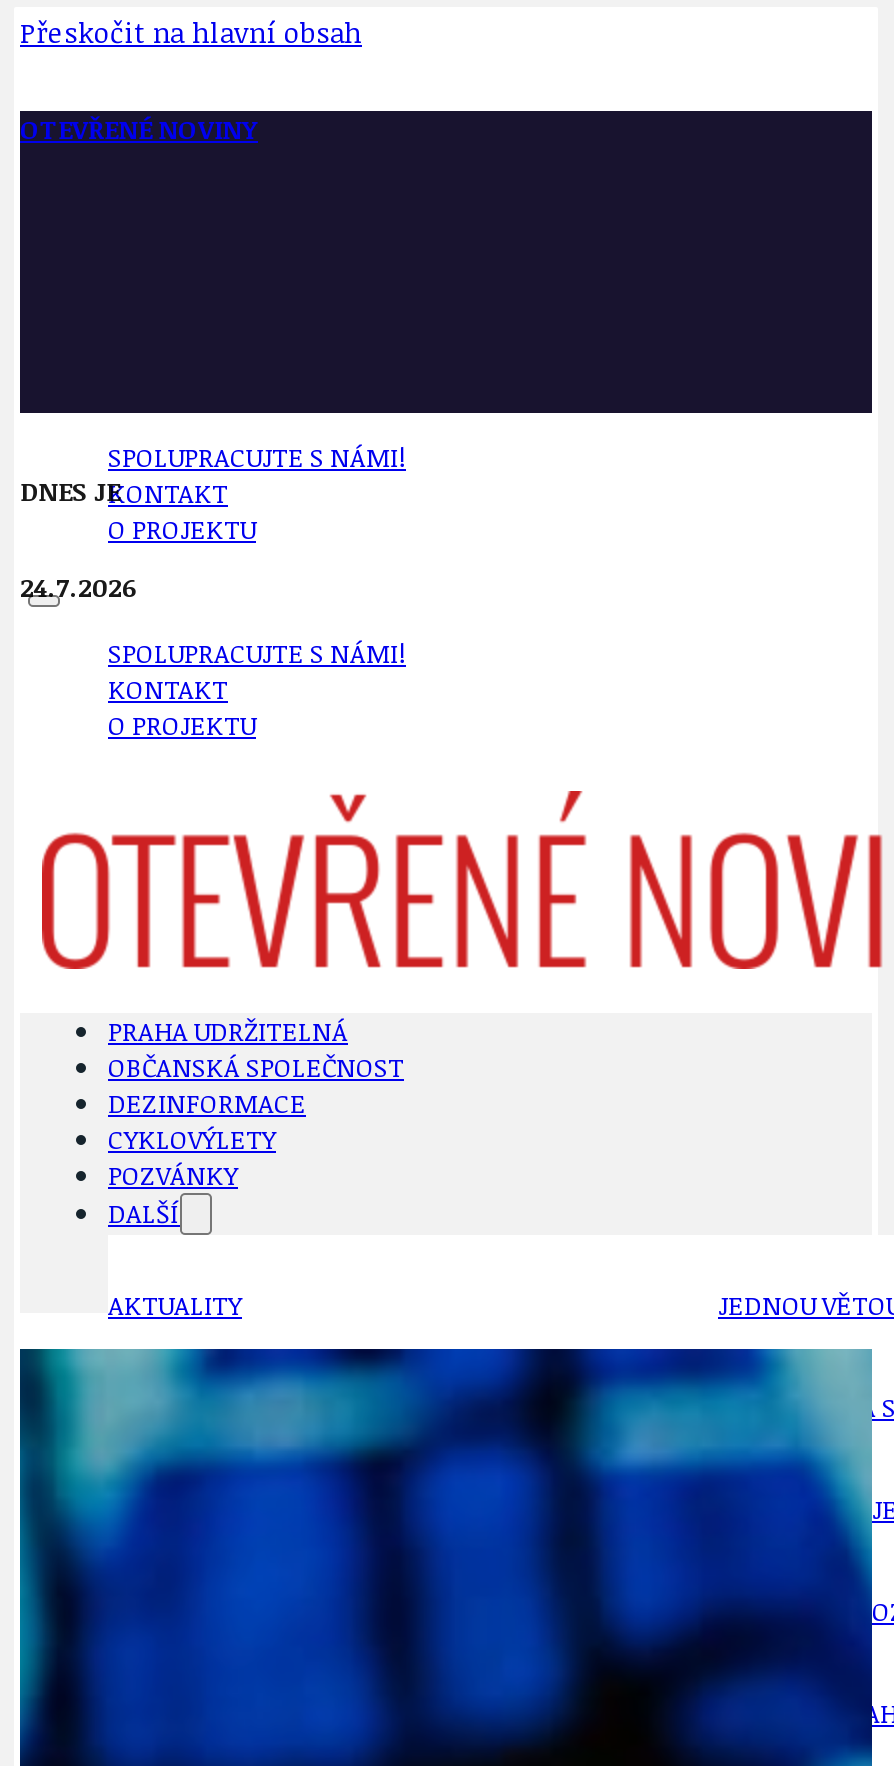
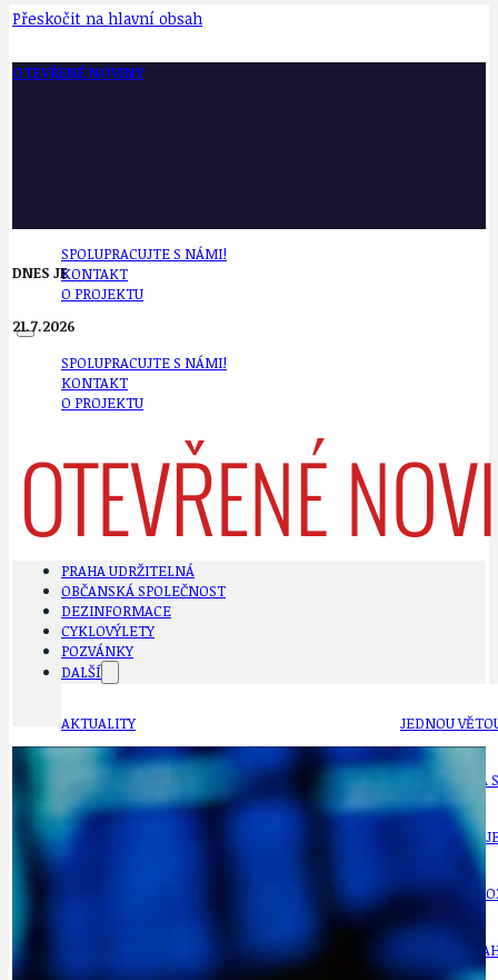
- 24.7.2026
+ 21.7.2026
